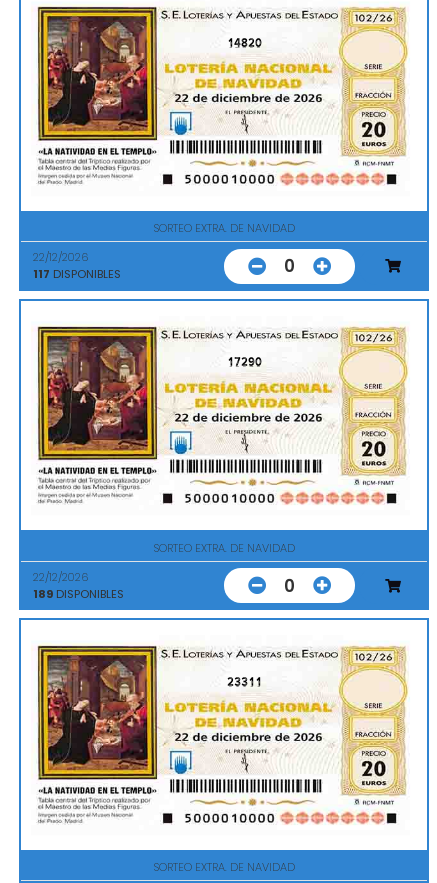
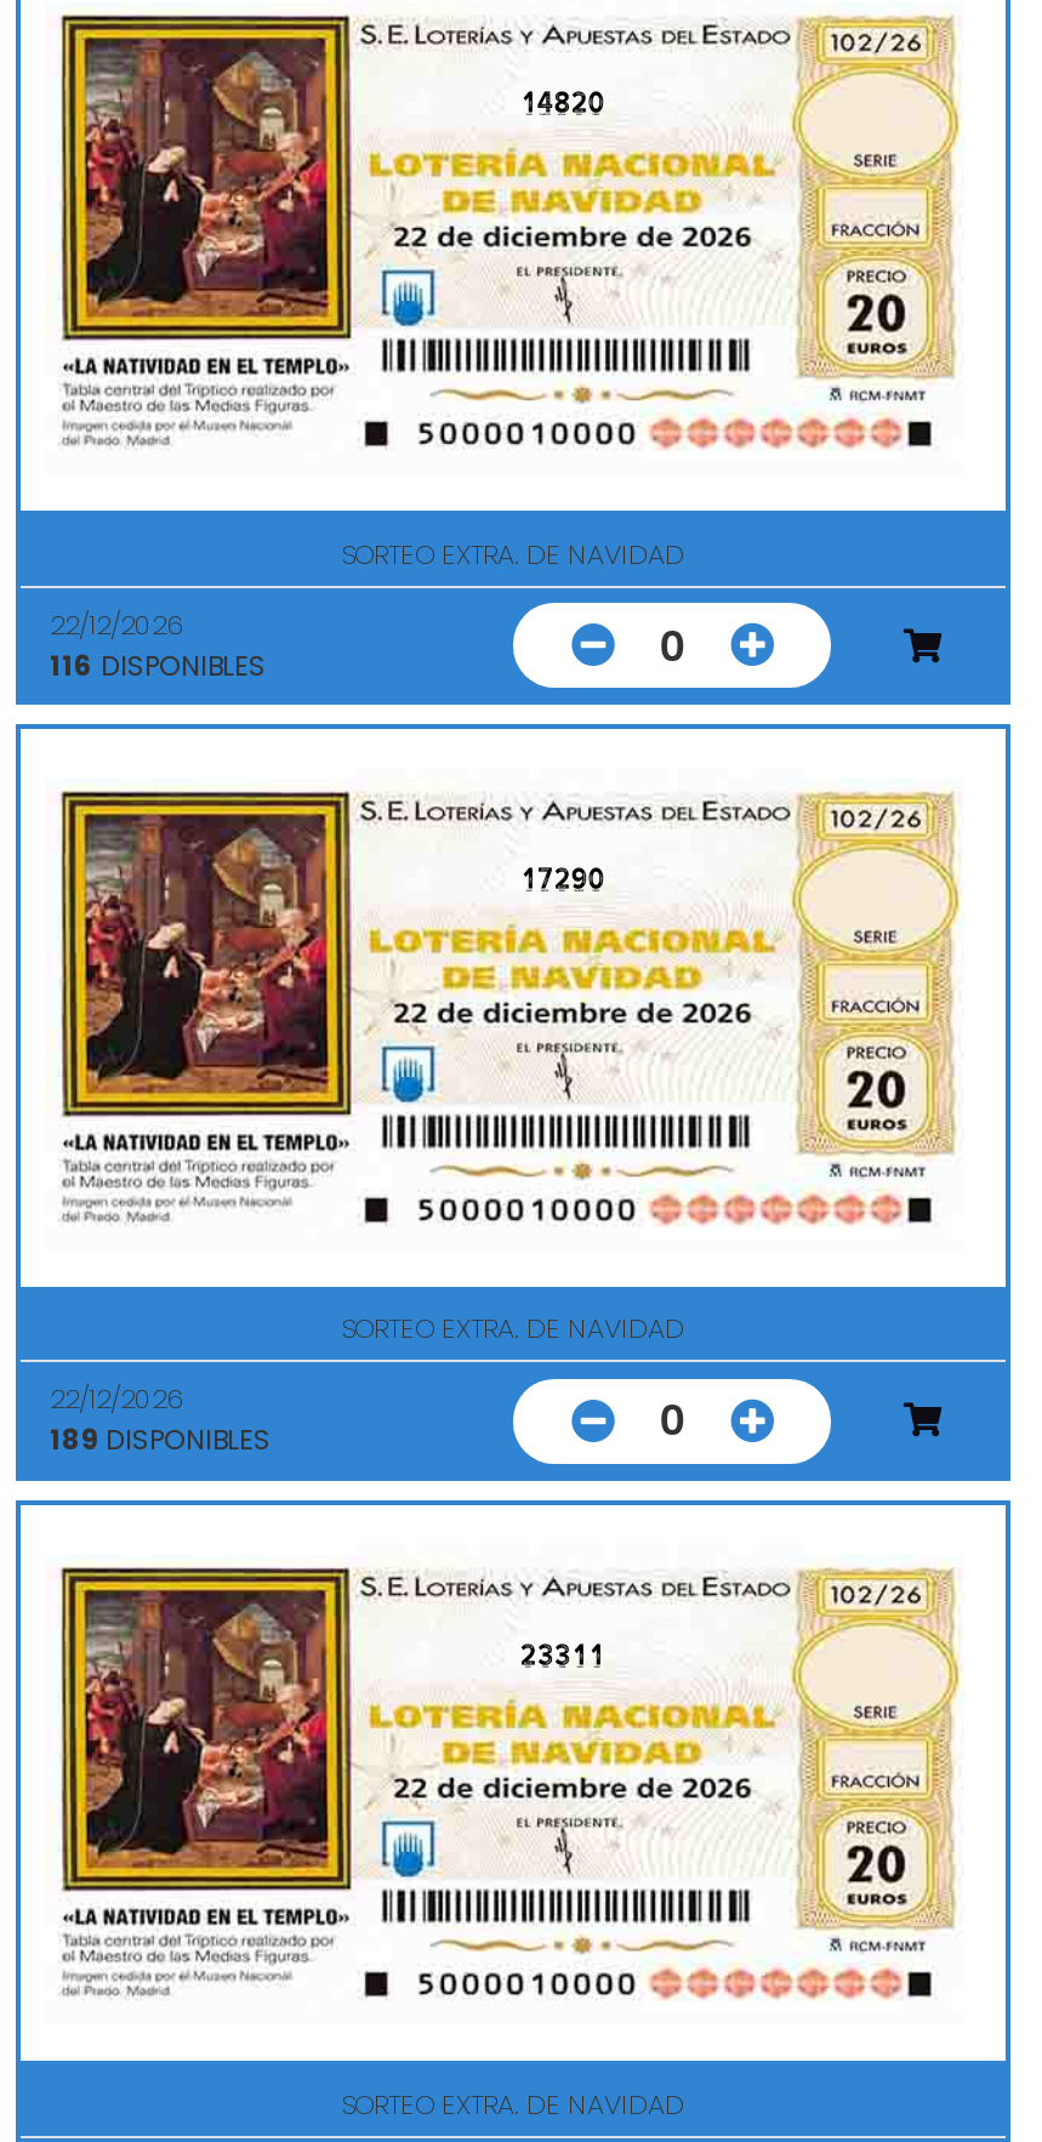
- 117 DISPONIBLES
+ 116 DISPONIBLES
